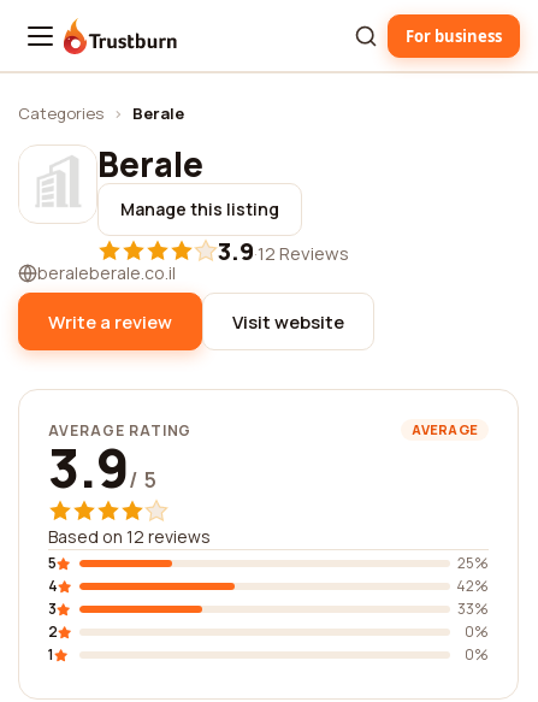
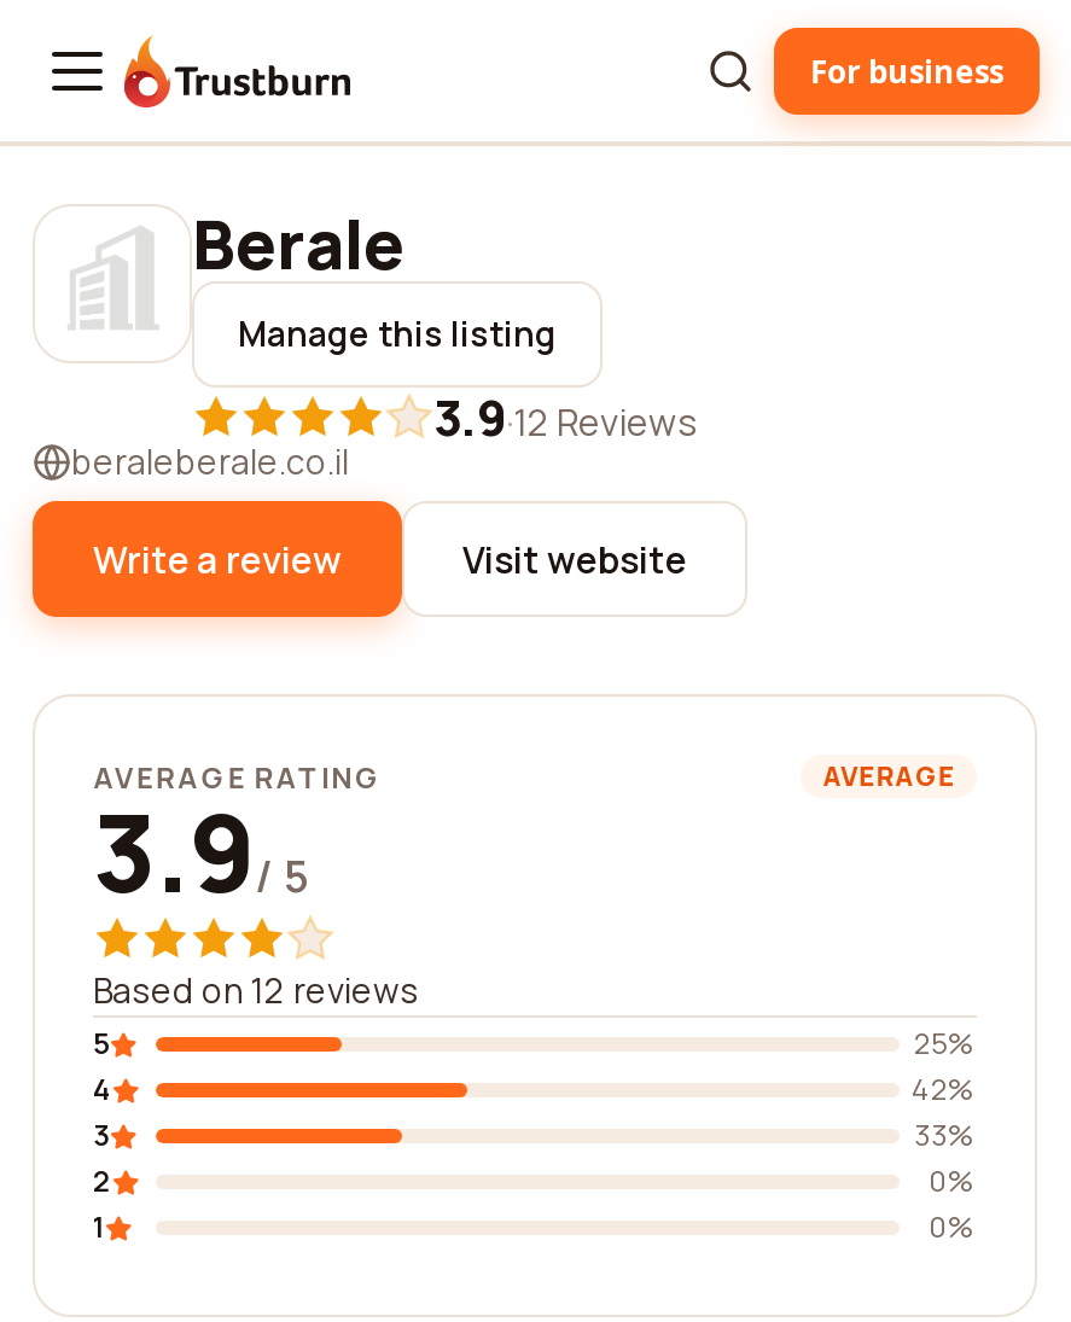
- Categories › Berale
